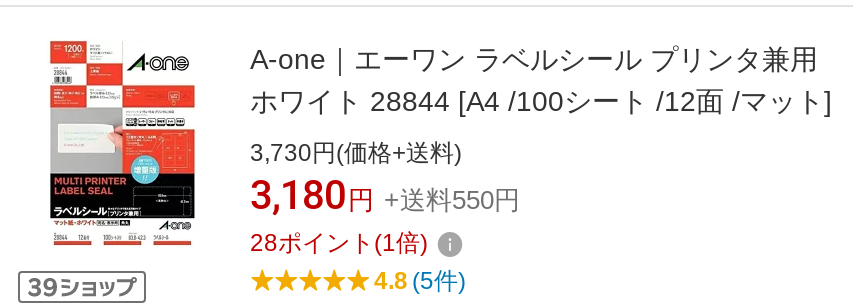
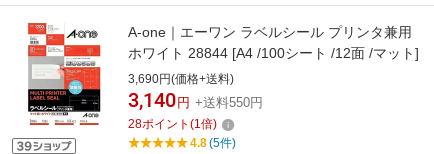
- 3,730円(価格+送料)
+ 3,690円(価格+送料)

- 3,180円 +送料550円
+ 3,140円 +送料550円
